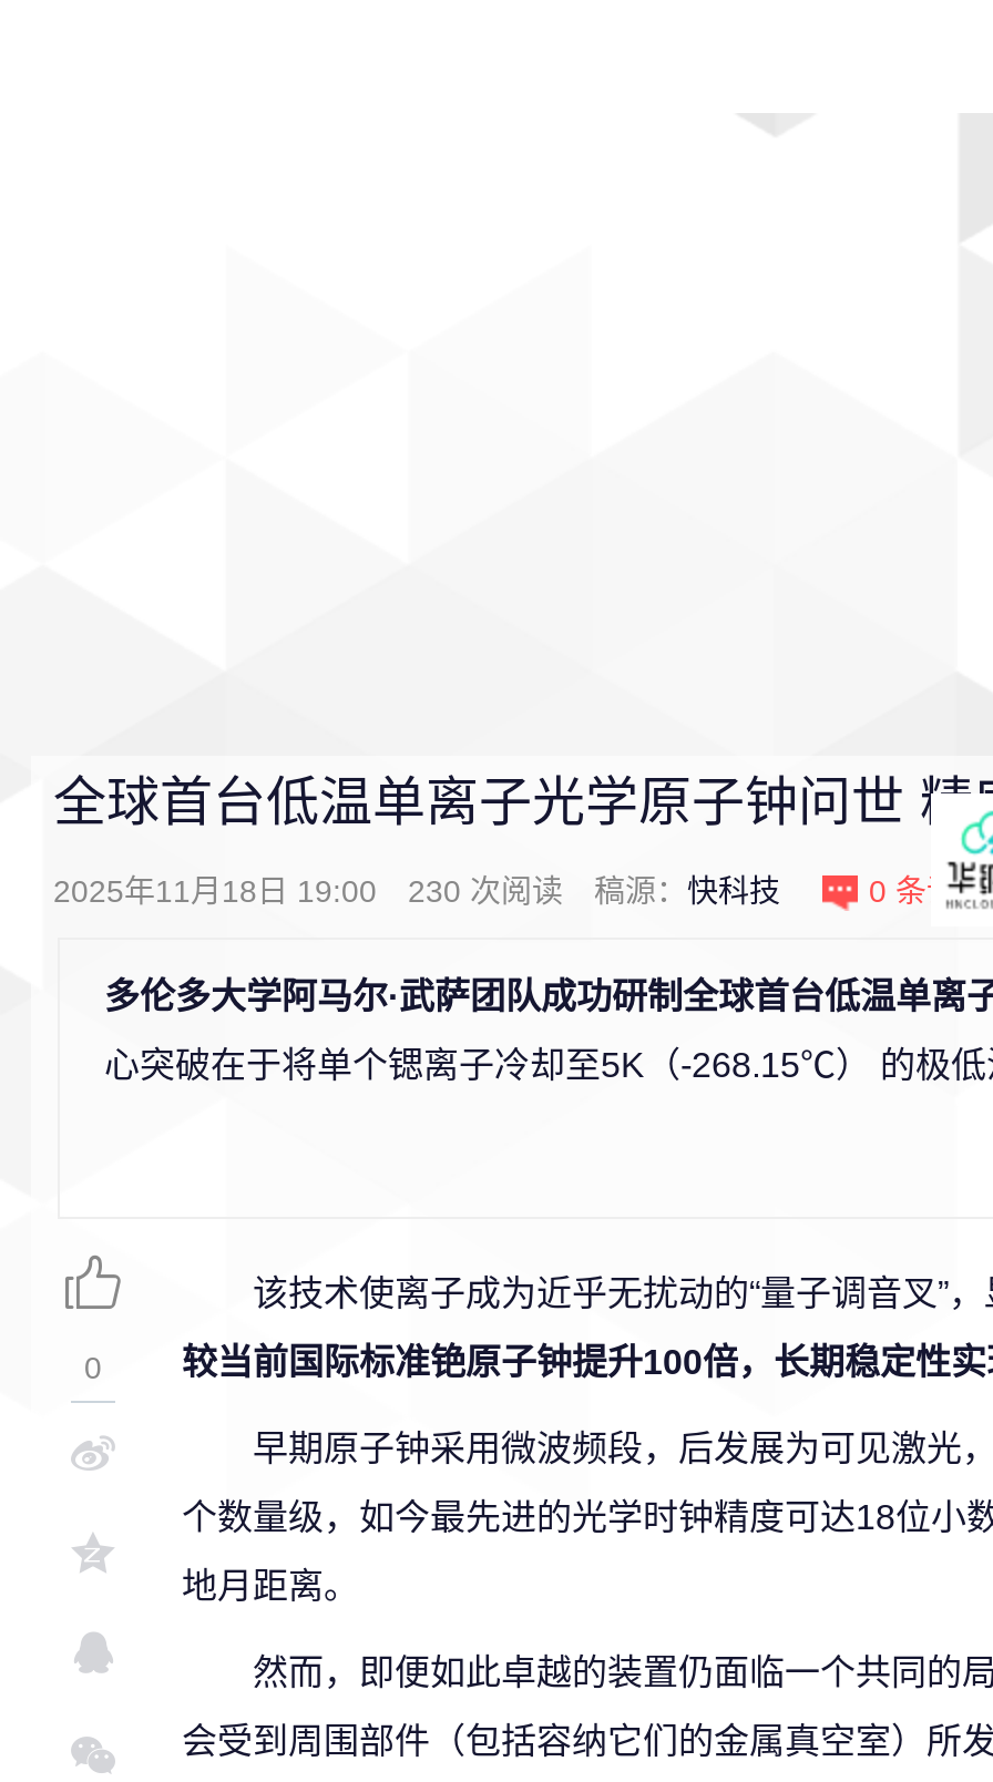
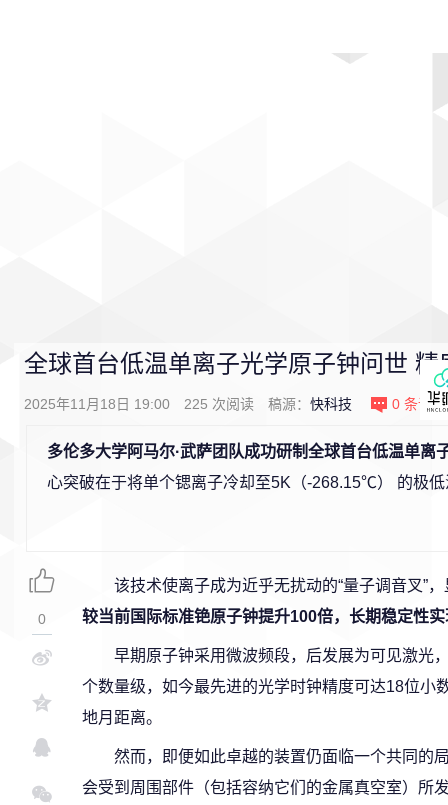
- 2025年11月18日 19:00 230次阅读 稿源：快科技
+ 2025年11月18日 19:00 225次阅读 稿源：快科技
